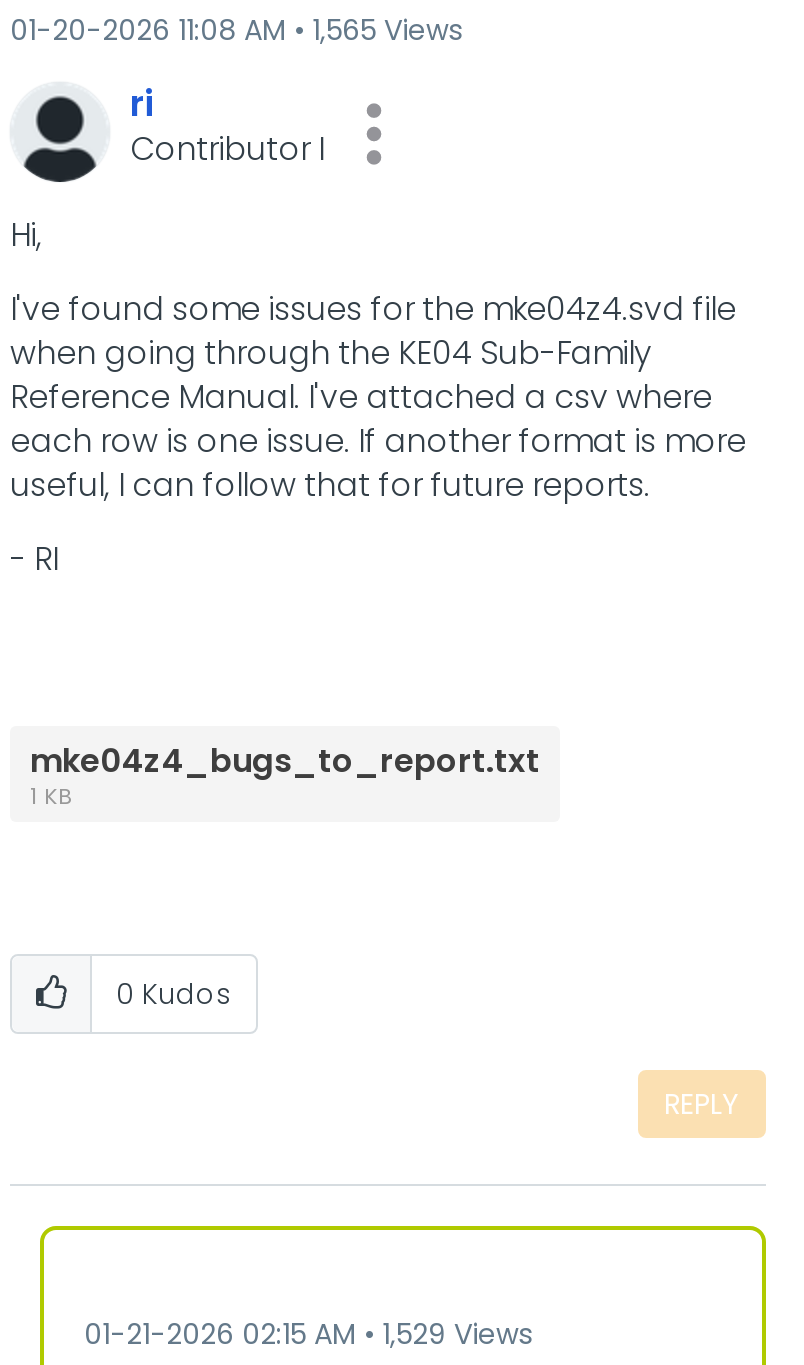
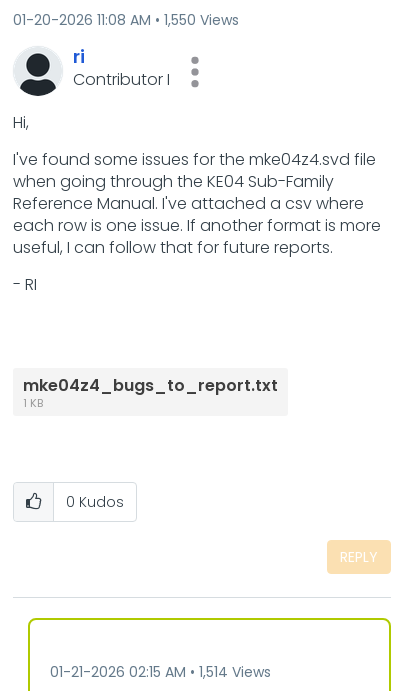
- 01-20-2026 11:08 AM 1,565 Views
+ 01-20-2026 11:08 AM 1,550 Views

- 01-21-2026 02:15 AM 1,529 Views
+ 01-21-2026 02:15 AM 1,514 Views
